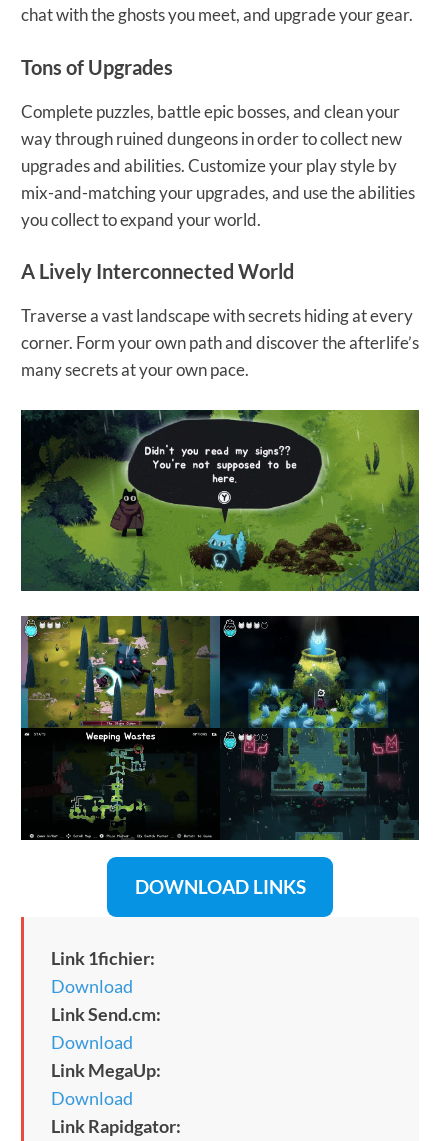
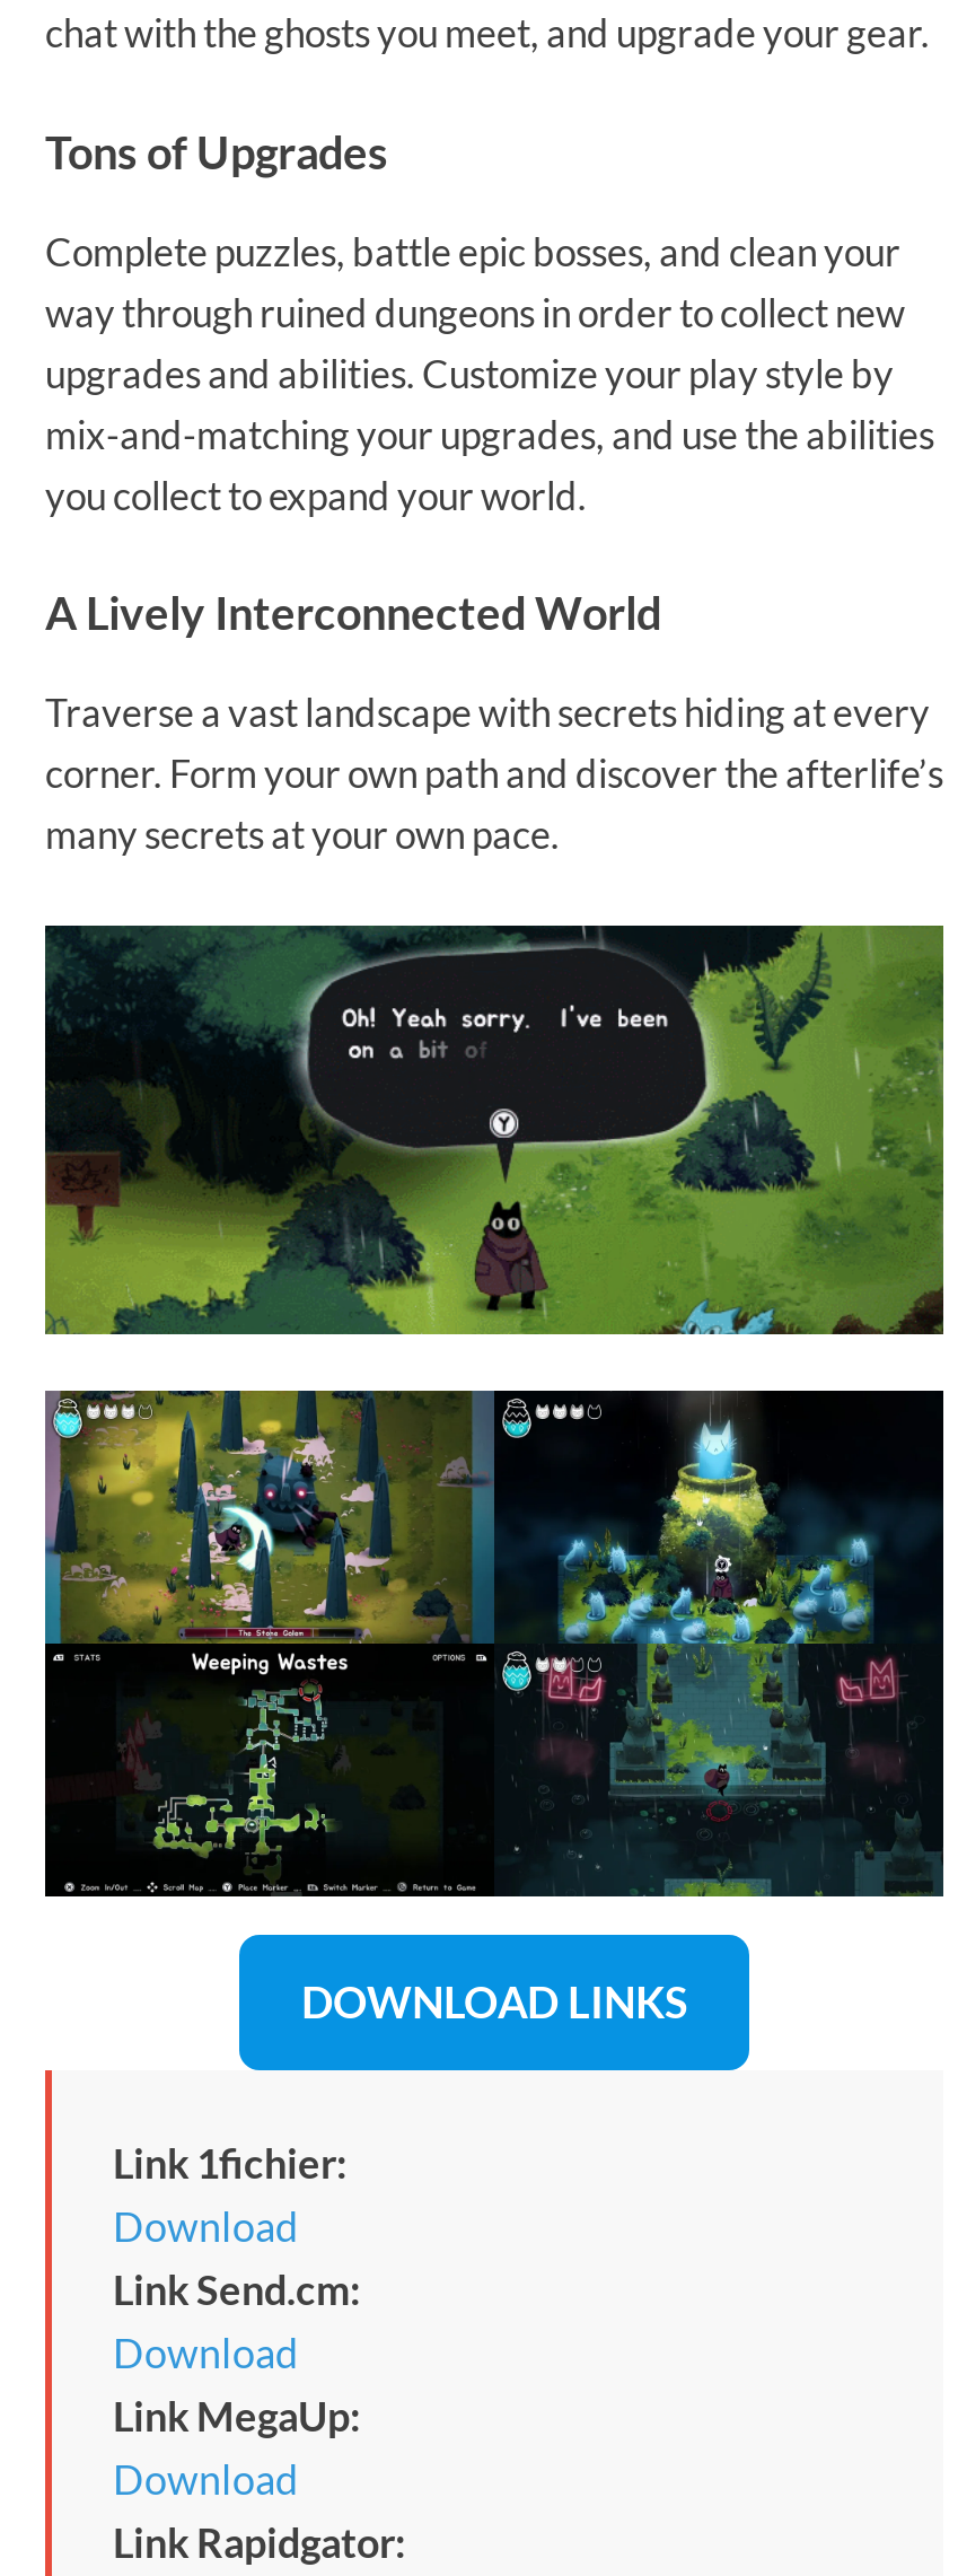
- [image]
+ [image]
